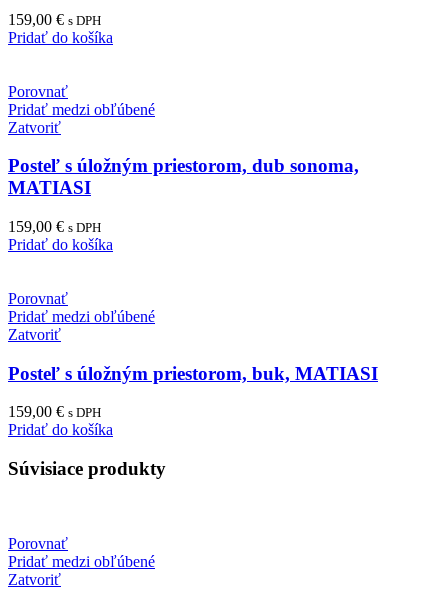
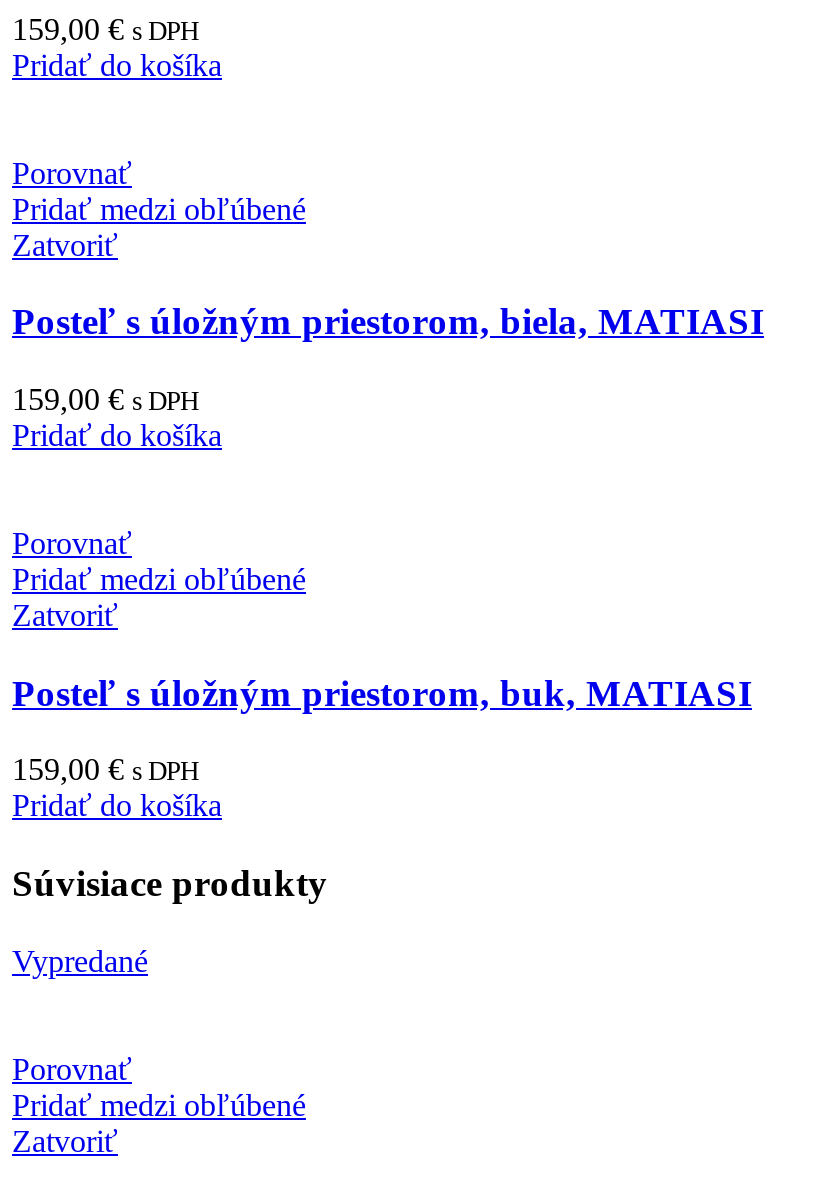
- Posteľ s úložným priestorom, dub sonoma,
- MATIASI
+ Posteľ s úložným priestorom, biela, MATIASI

moved up: 159,00 € s DPH | Pridať do košíka | Porovnať | ... | Pridať do košíka | Súvisiace produkty

+ Vypredané
